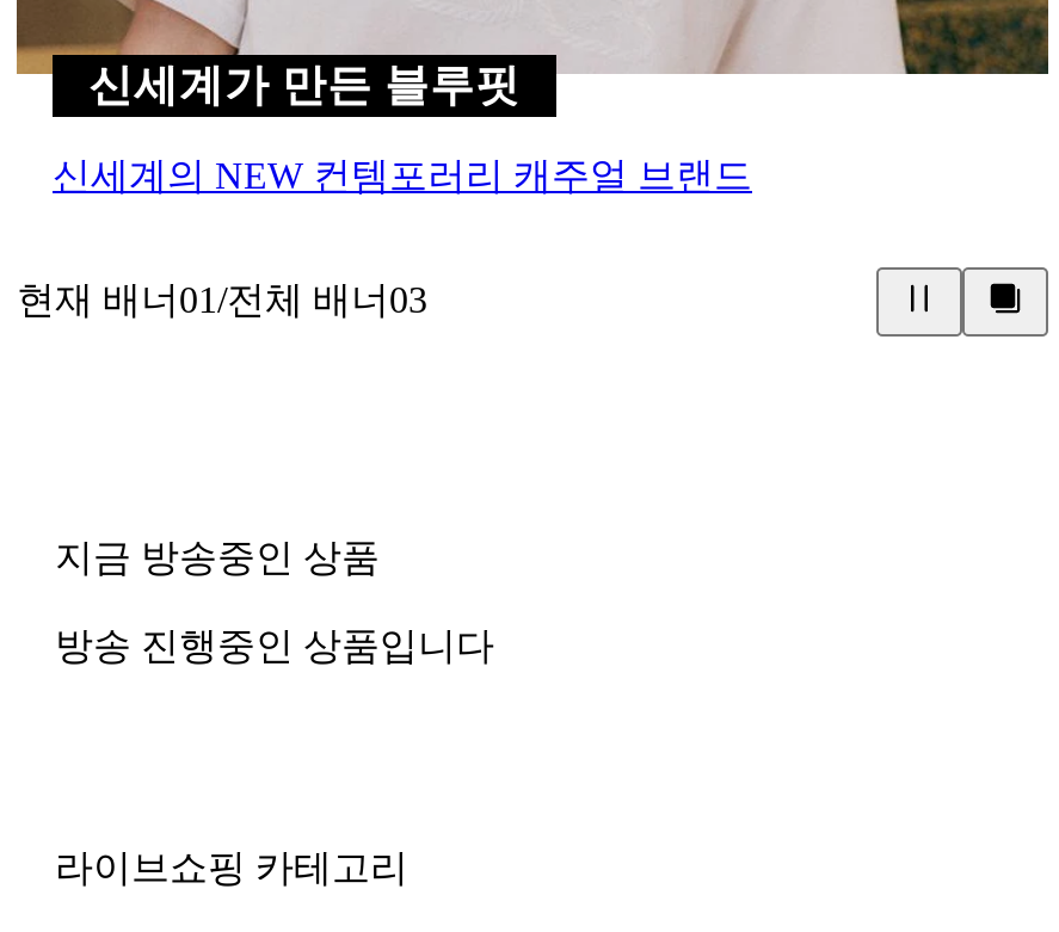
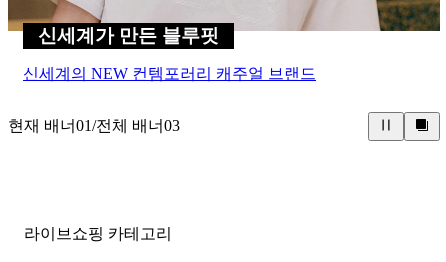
- 지금 방송중인 상품
- 방송 진행중인 상품입니다
